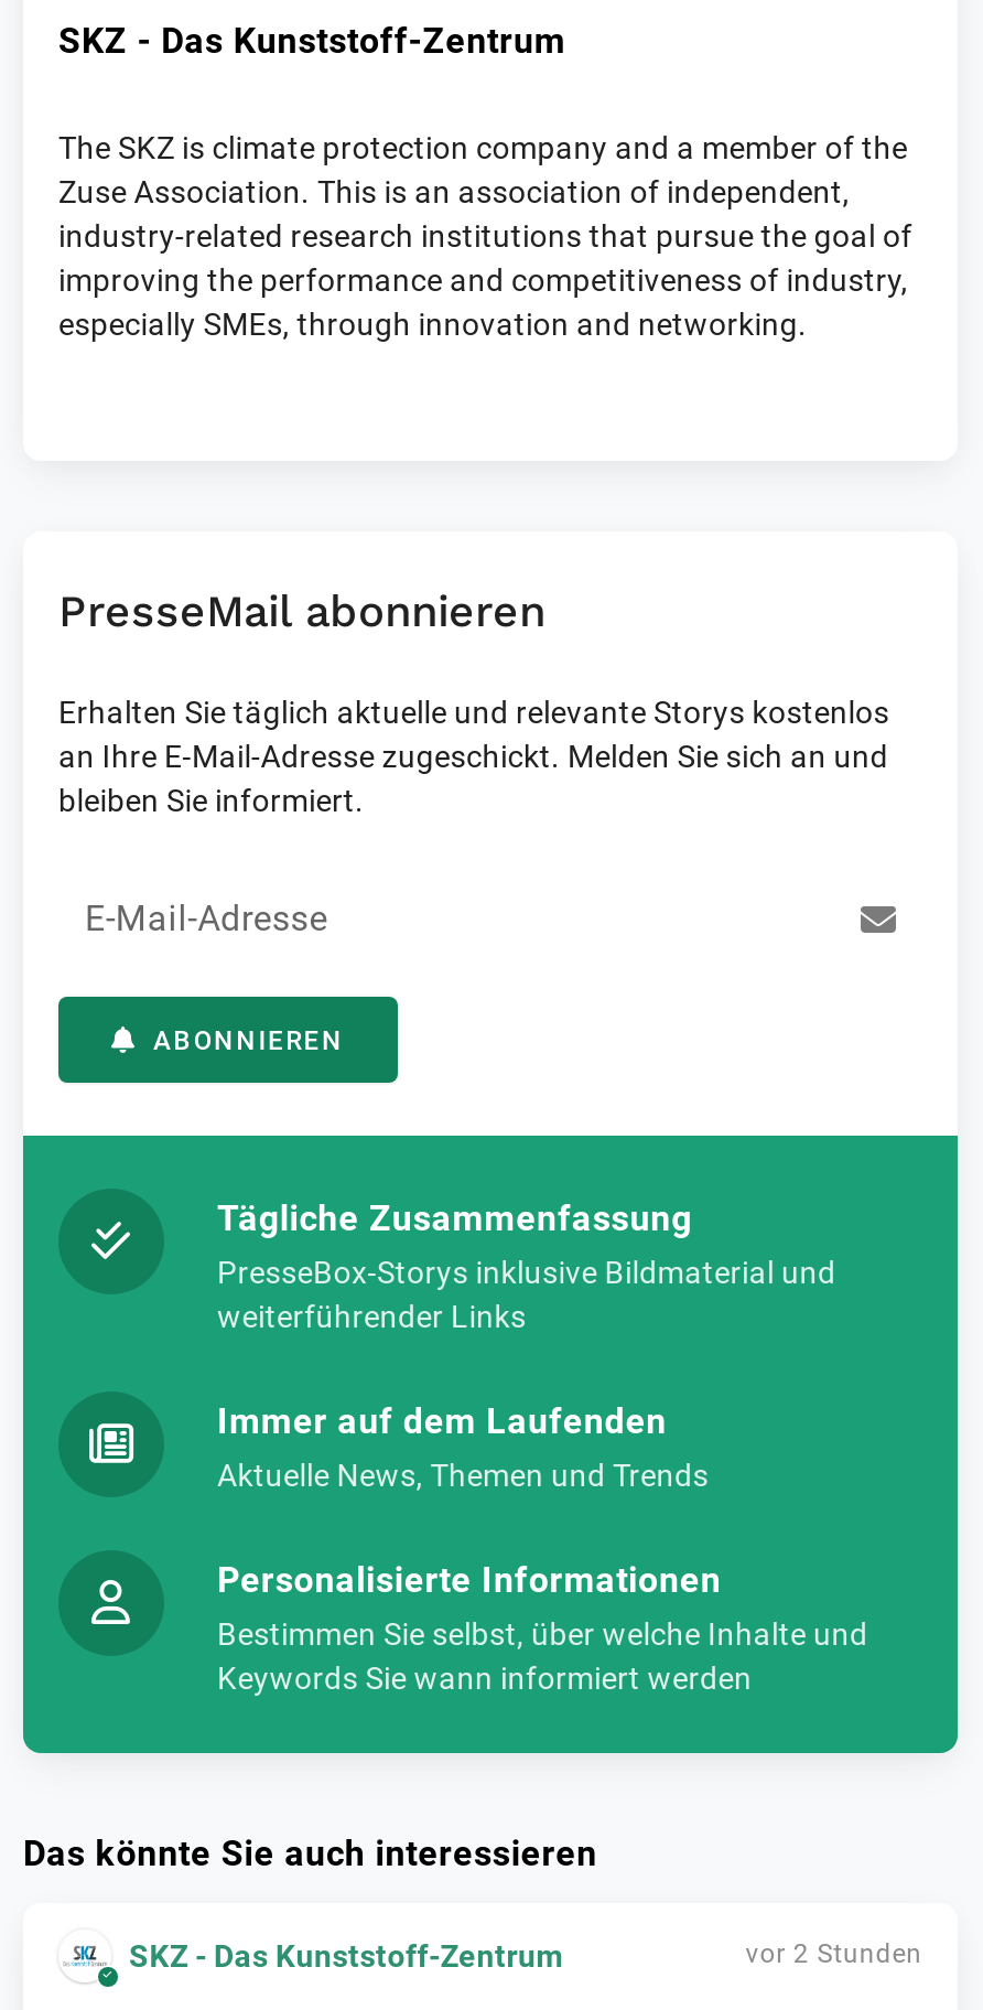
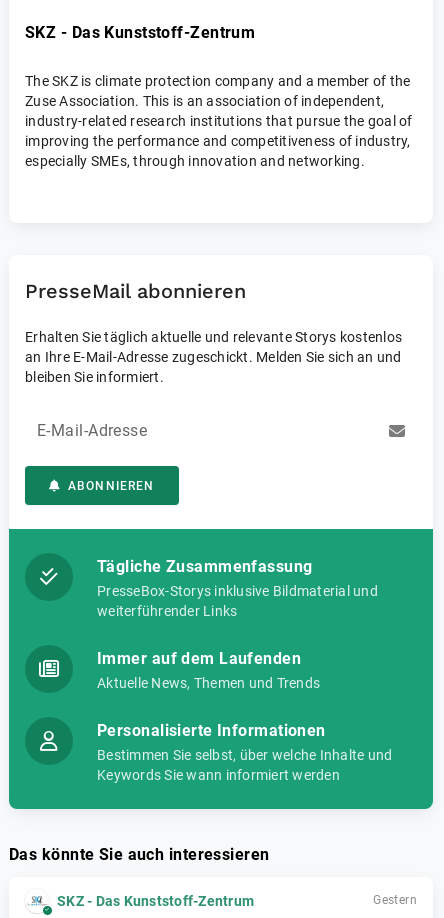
- vor 2 Stunden
+ Gestern
